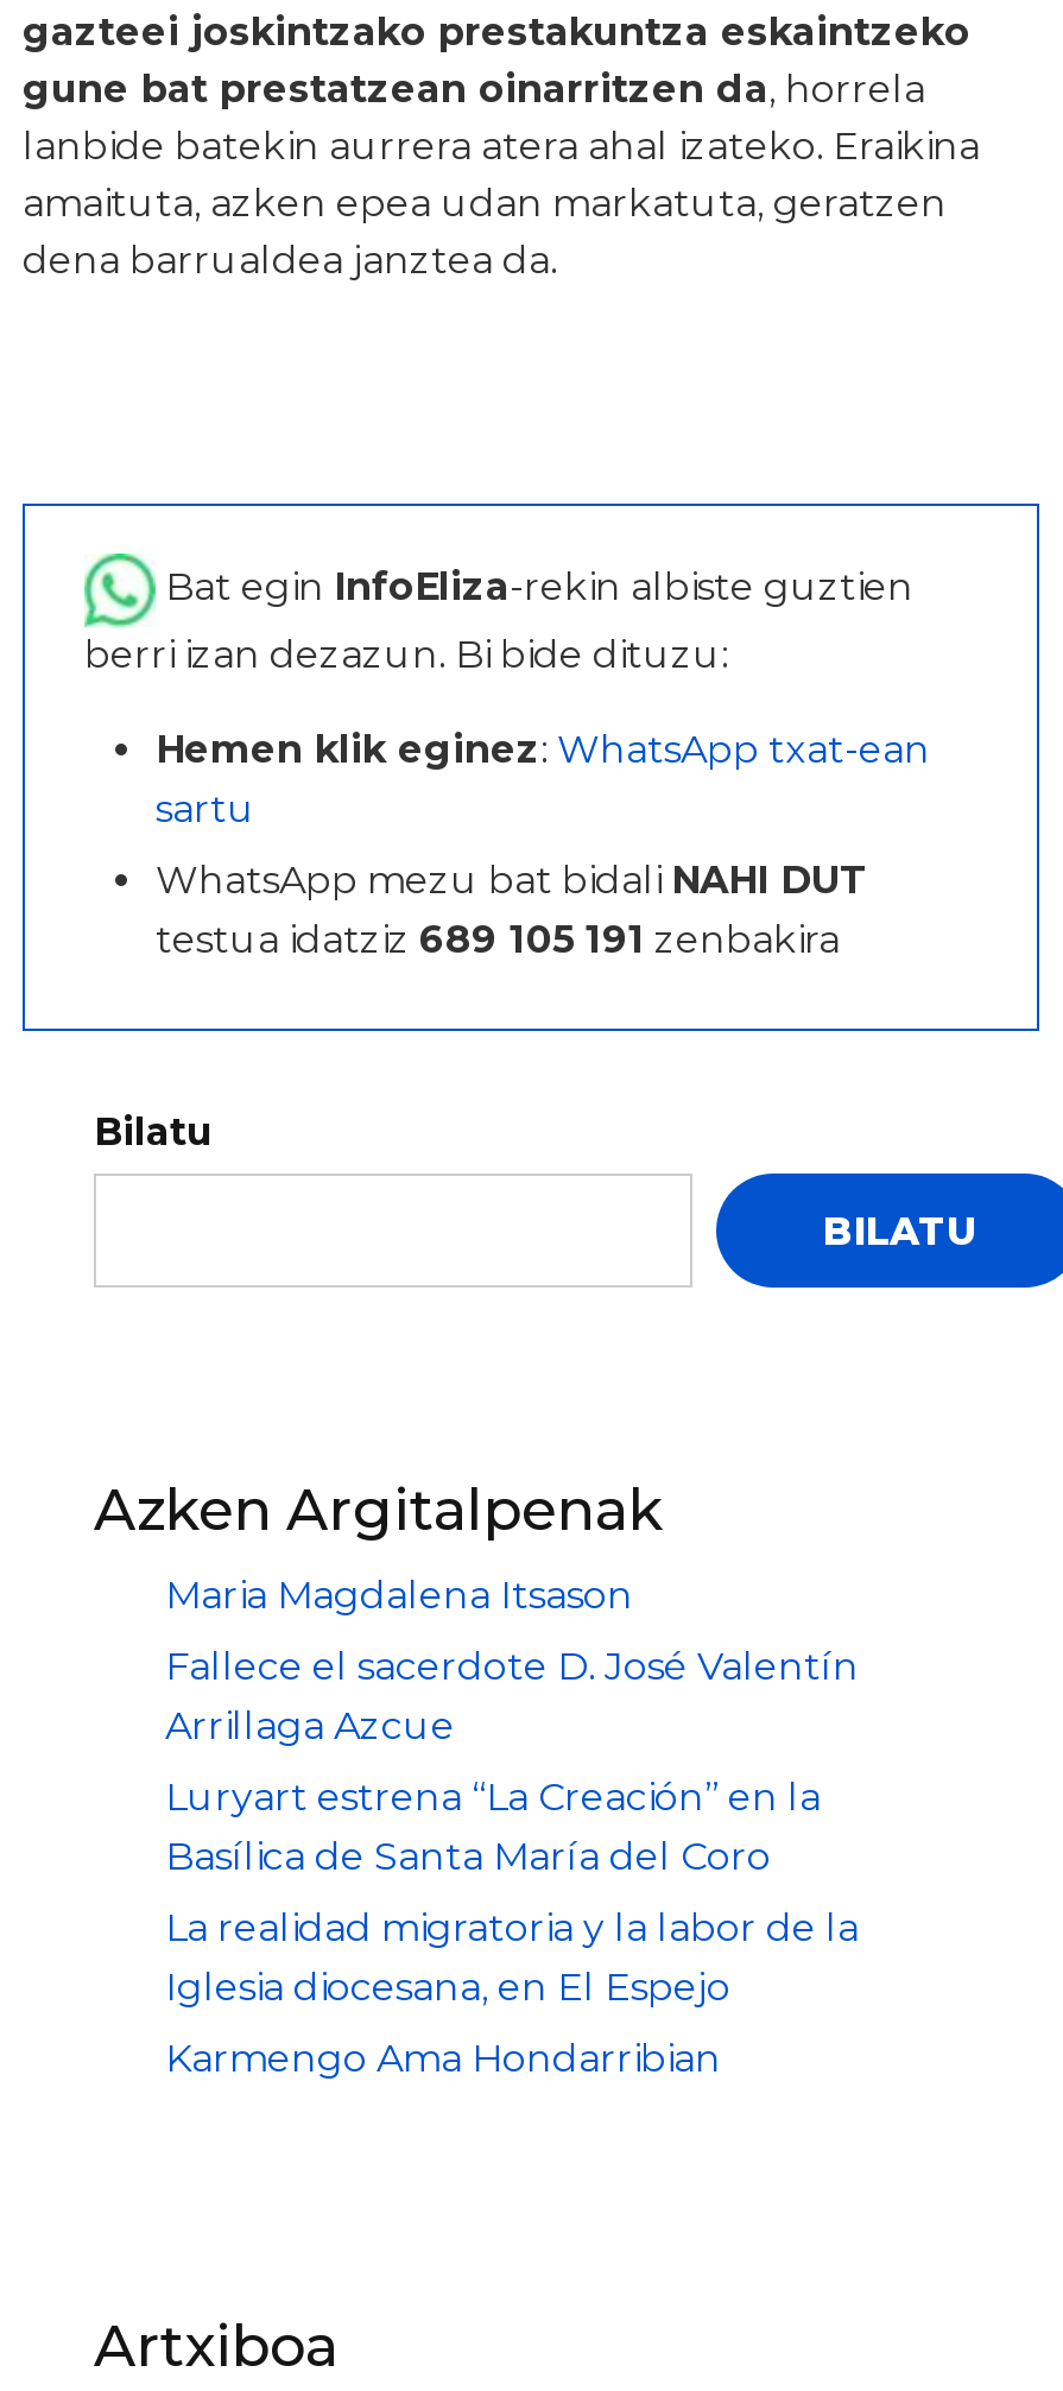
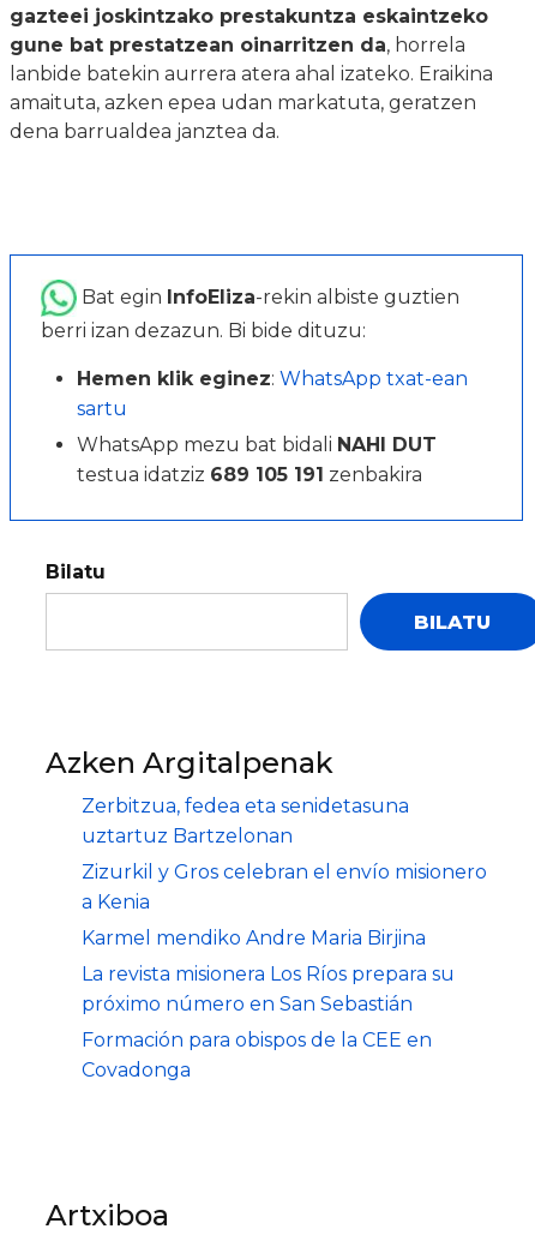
- Maria Magdalena Itsason
+ Zerbitzua, fedea eta senidetasuna
+ uztartuz Bartzelonan

- Fallece el sacerdote D. José Valentín
- Arrillaga Azcue
+ Zizurkil y Gros celebran el envío misionero
+ a Kenia

- Luryart estrena “La Creación” en la
- Basílica de Santa María del Coro
+ Karmel mendiko Andre Maria Birjina

- La realidad migratoria y la labor de la
- Iglesia diocesana, en El Espejo
+ La revista misionera Los Ríos prepara su
+ próximo número en San Sebastián

- Karmengo Ama Hondarribian
+ Formación para obispos de la CEE en
+ Covadonga
